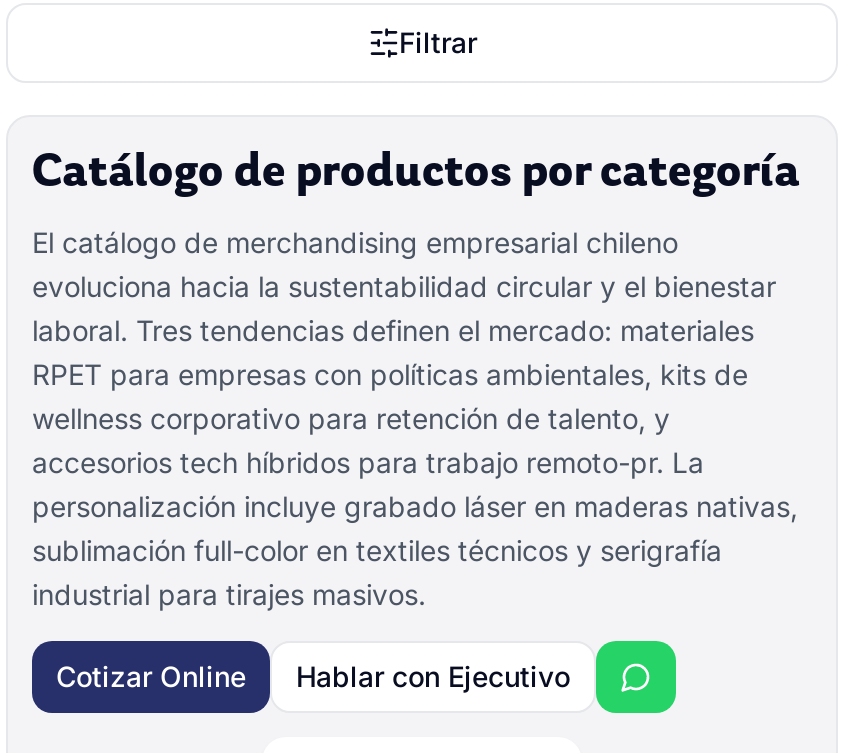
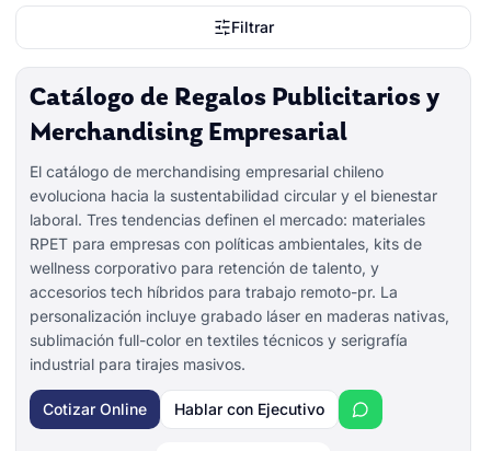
- Catálogo de productos por categoría
+ Catálogo de Regalos Publicitarios y
+ Merchandising Empresarial
